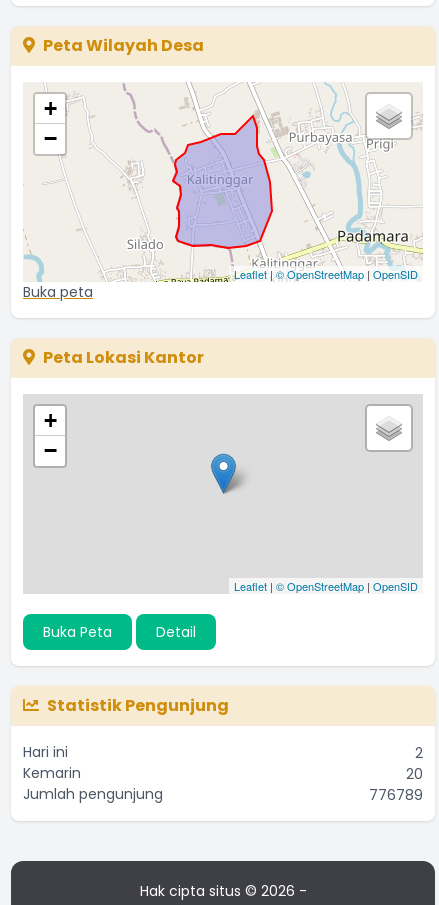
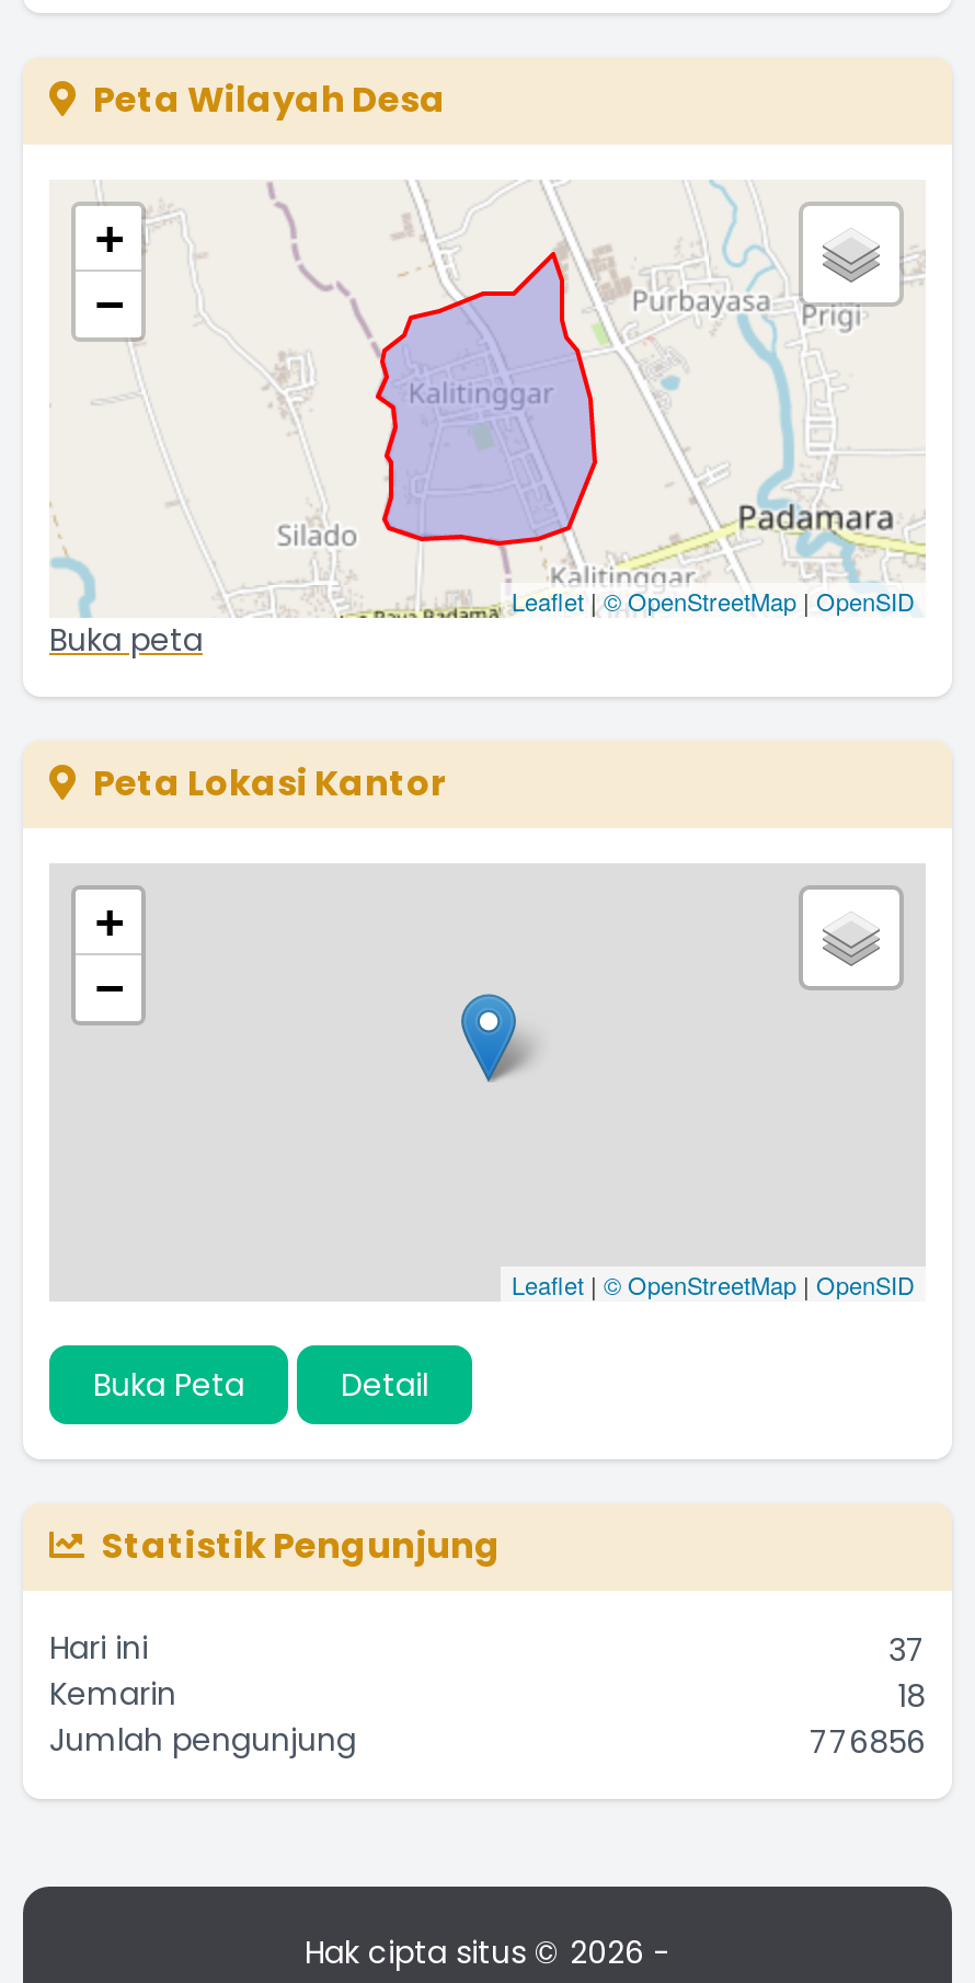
- 2
+ 37

- 20
+ 18

- 776789
+ 776856
